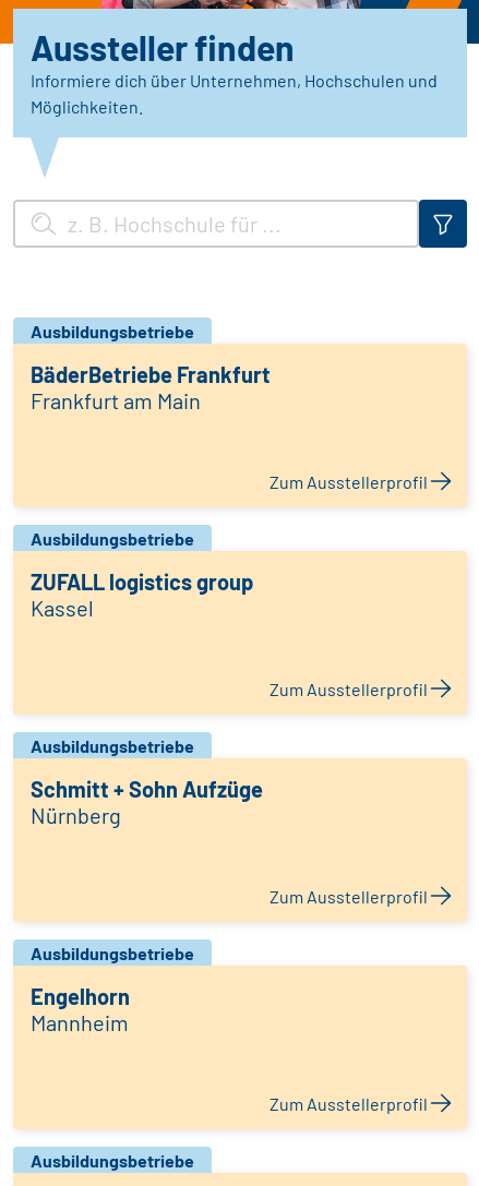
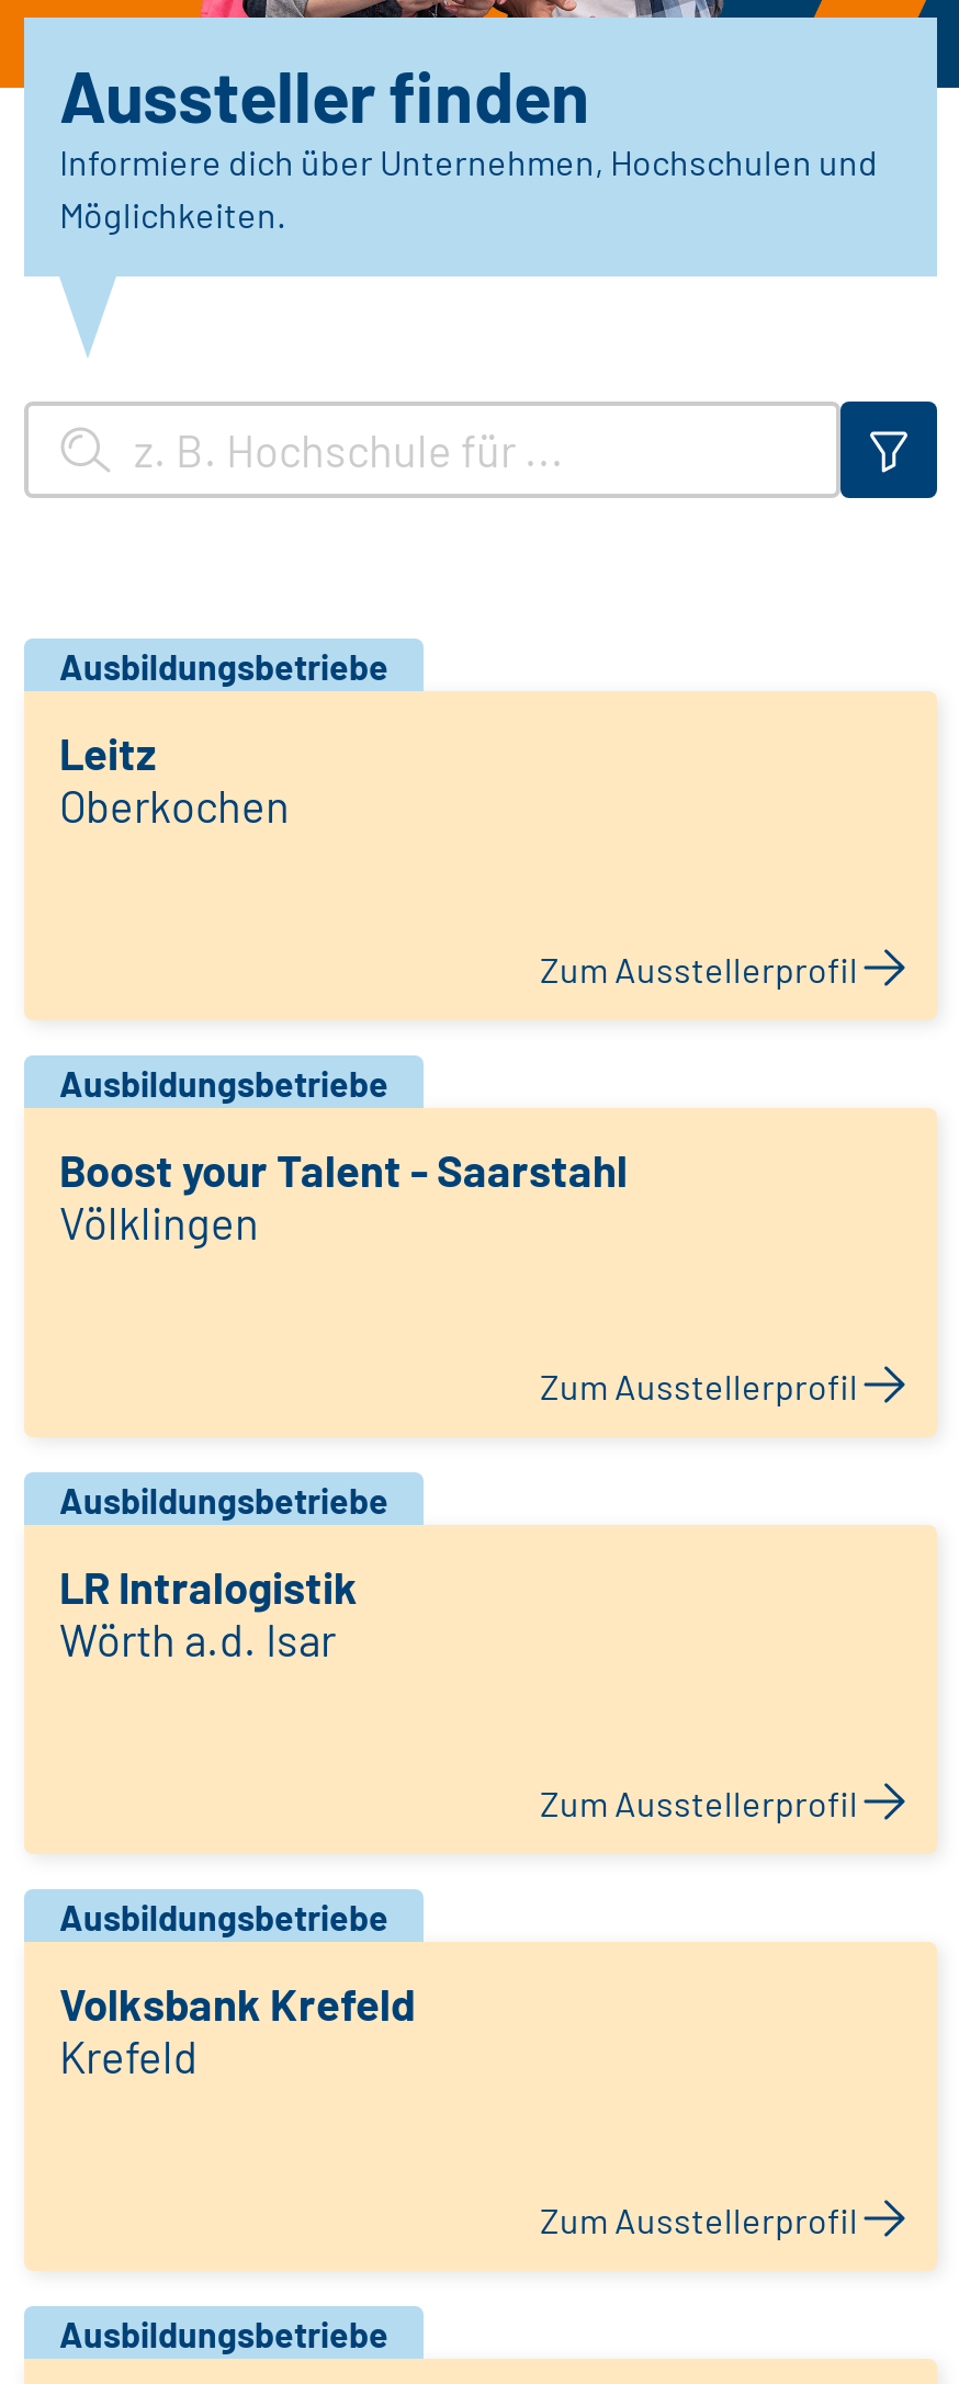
- BäderBetriebe Frankfurt
- Frankfurt am Main
+ Leitz
+ Oberkochen

- ZUFALL logistics group
- Kassel
+ Boost your Talent - Saarstahl
+ Völklingen

- Schmitt + Sohn Aufzüge
- Nürnberg
+ LR Intralogistik
+ Wörth a.d. Isar

- Engelhorn
- Mannheim
+ Volksbank Krefeld
+ Krefeld
